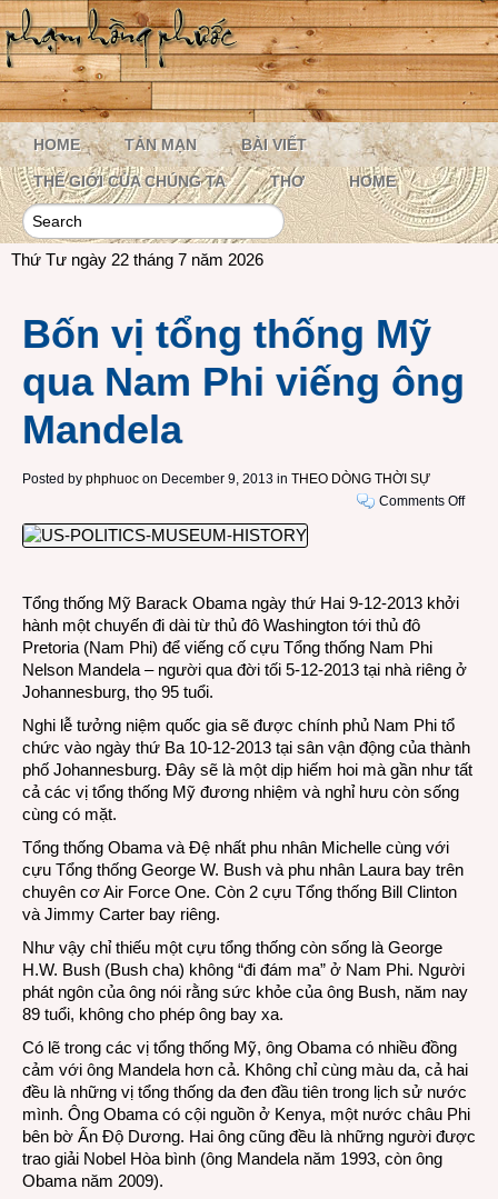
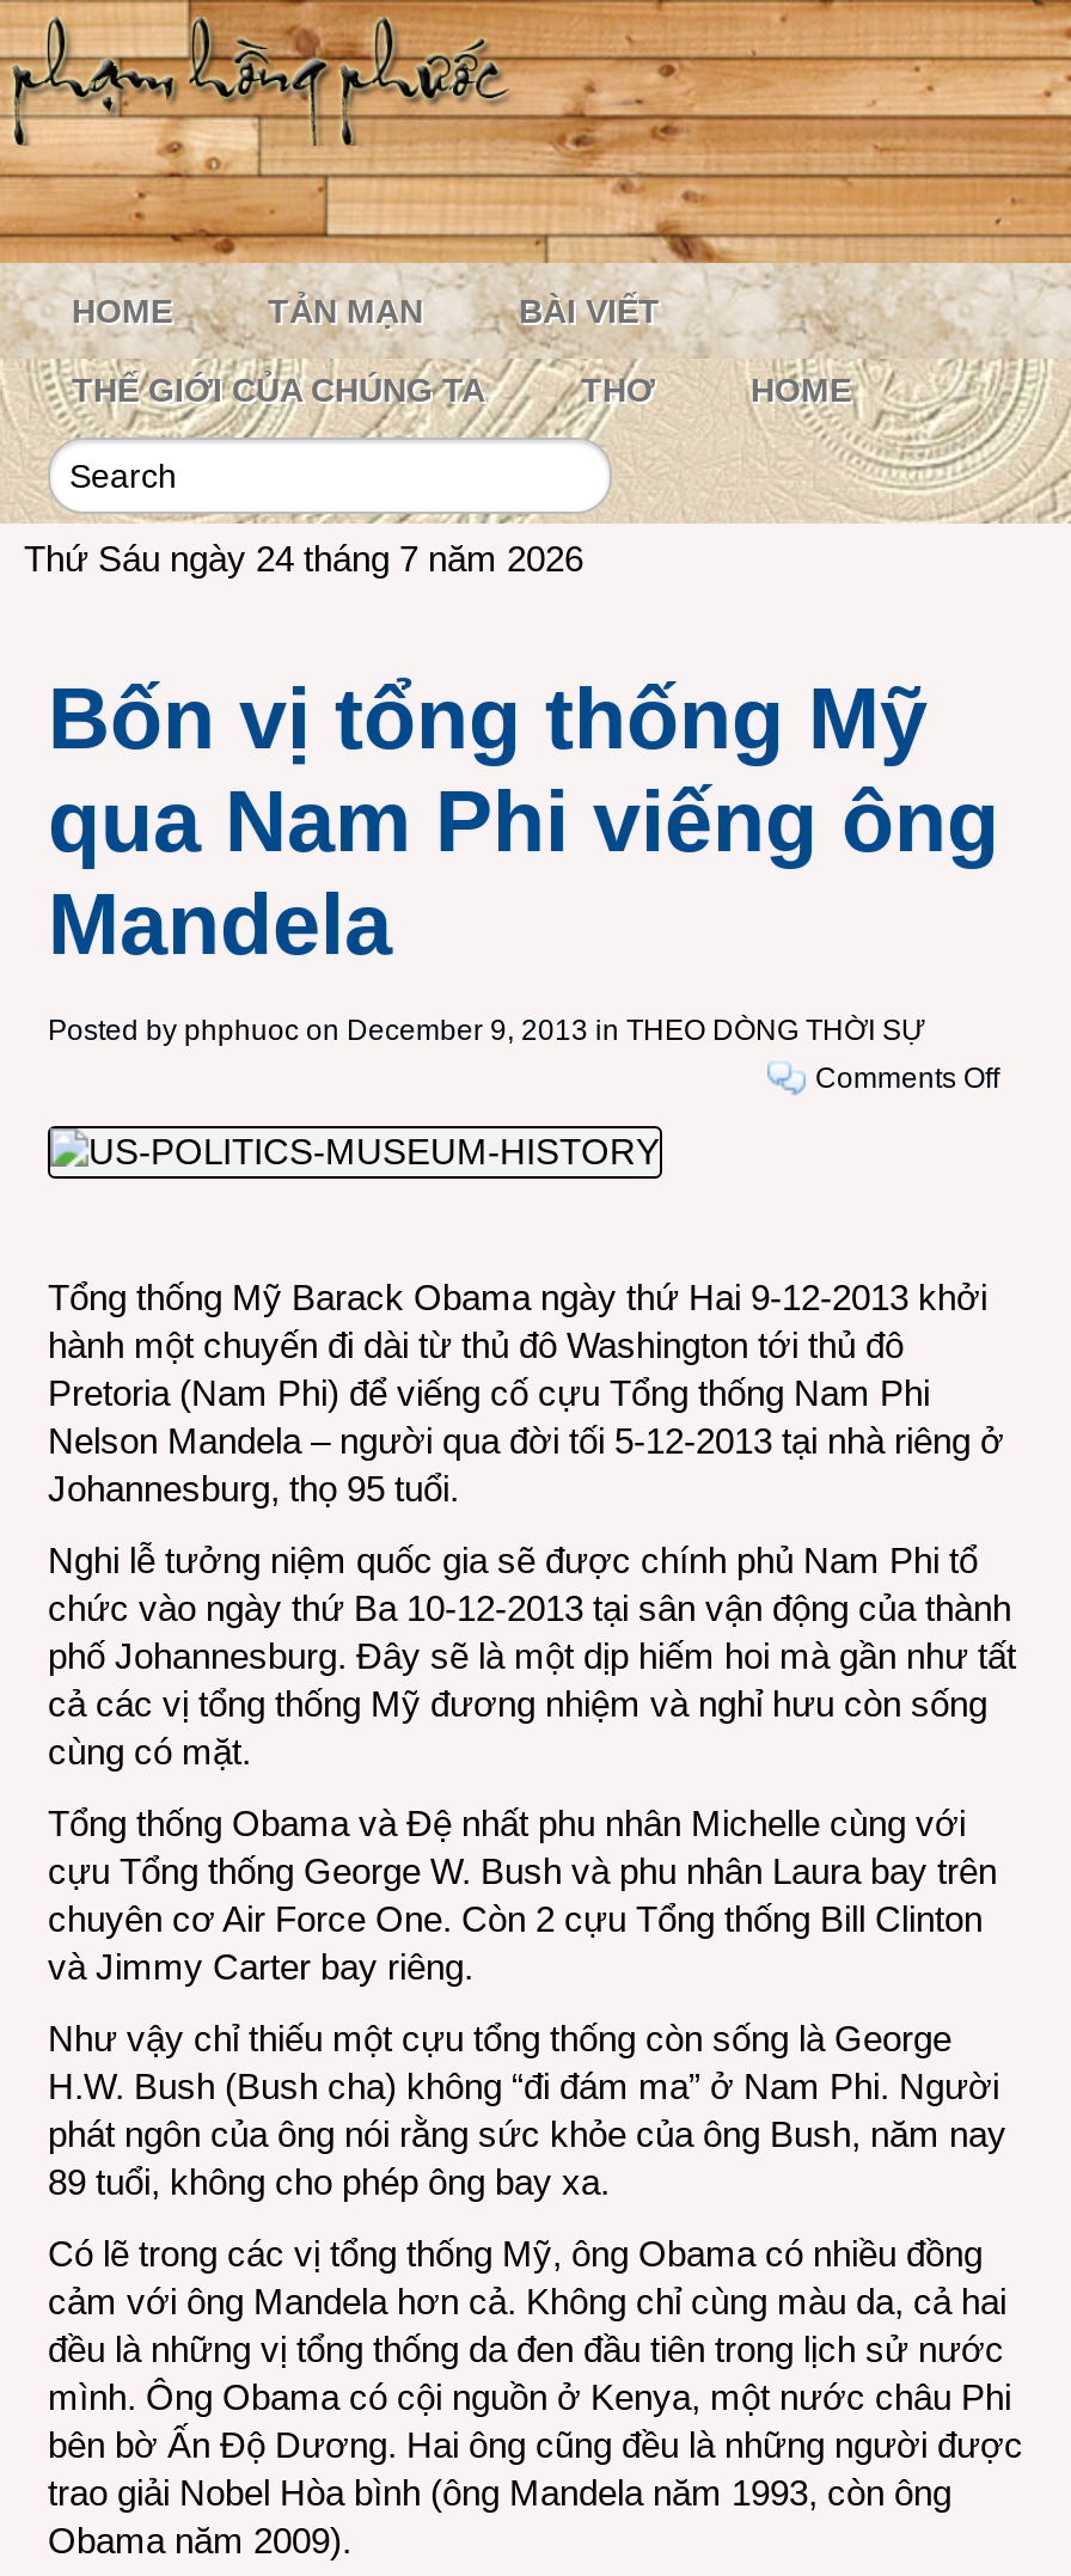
- Thứ Tư ngày 22 tháng 7 năm 2026
+ Thứ Sáu ngày 24 tháng 7 năm 2026
